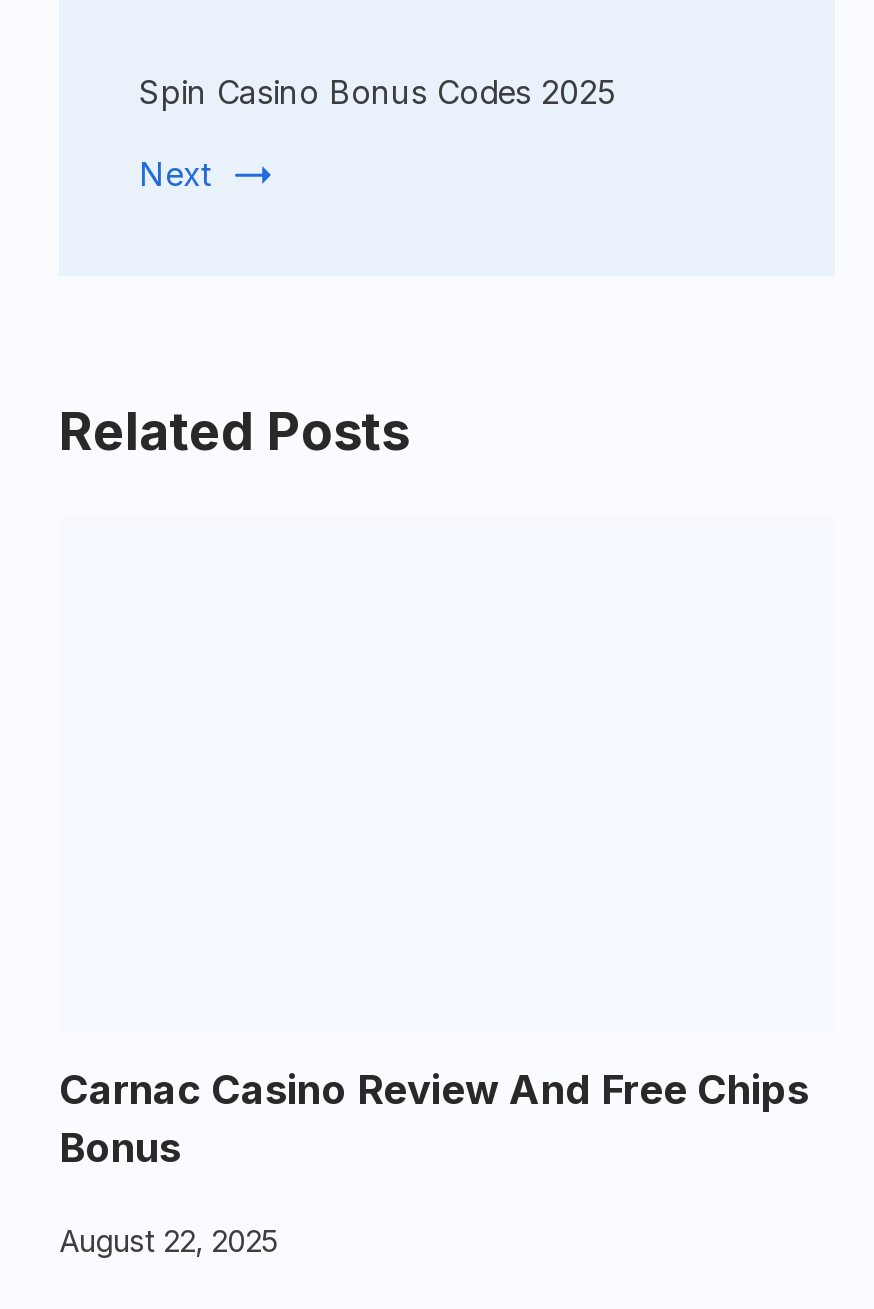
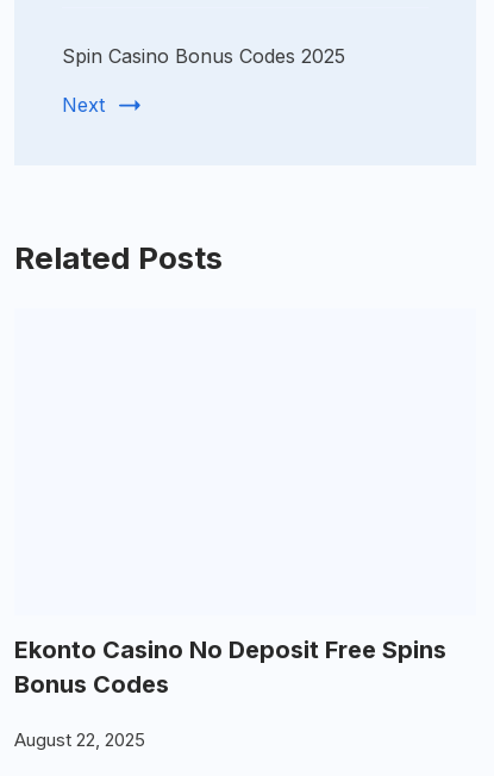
- Carnac Casino Review And Free Chips
- Bonus
+ Ekonto Casino No Deposit Free Spins
+ Bonus Codes
